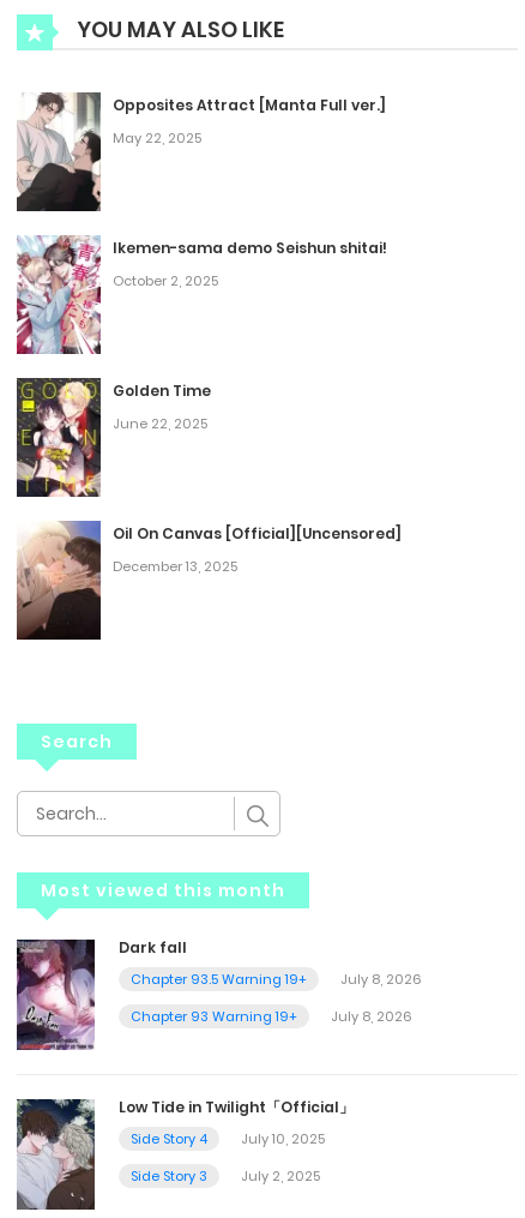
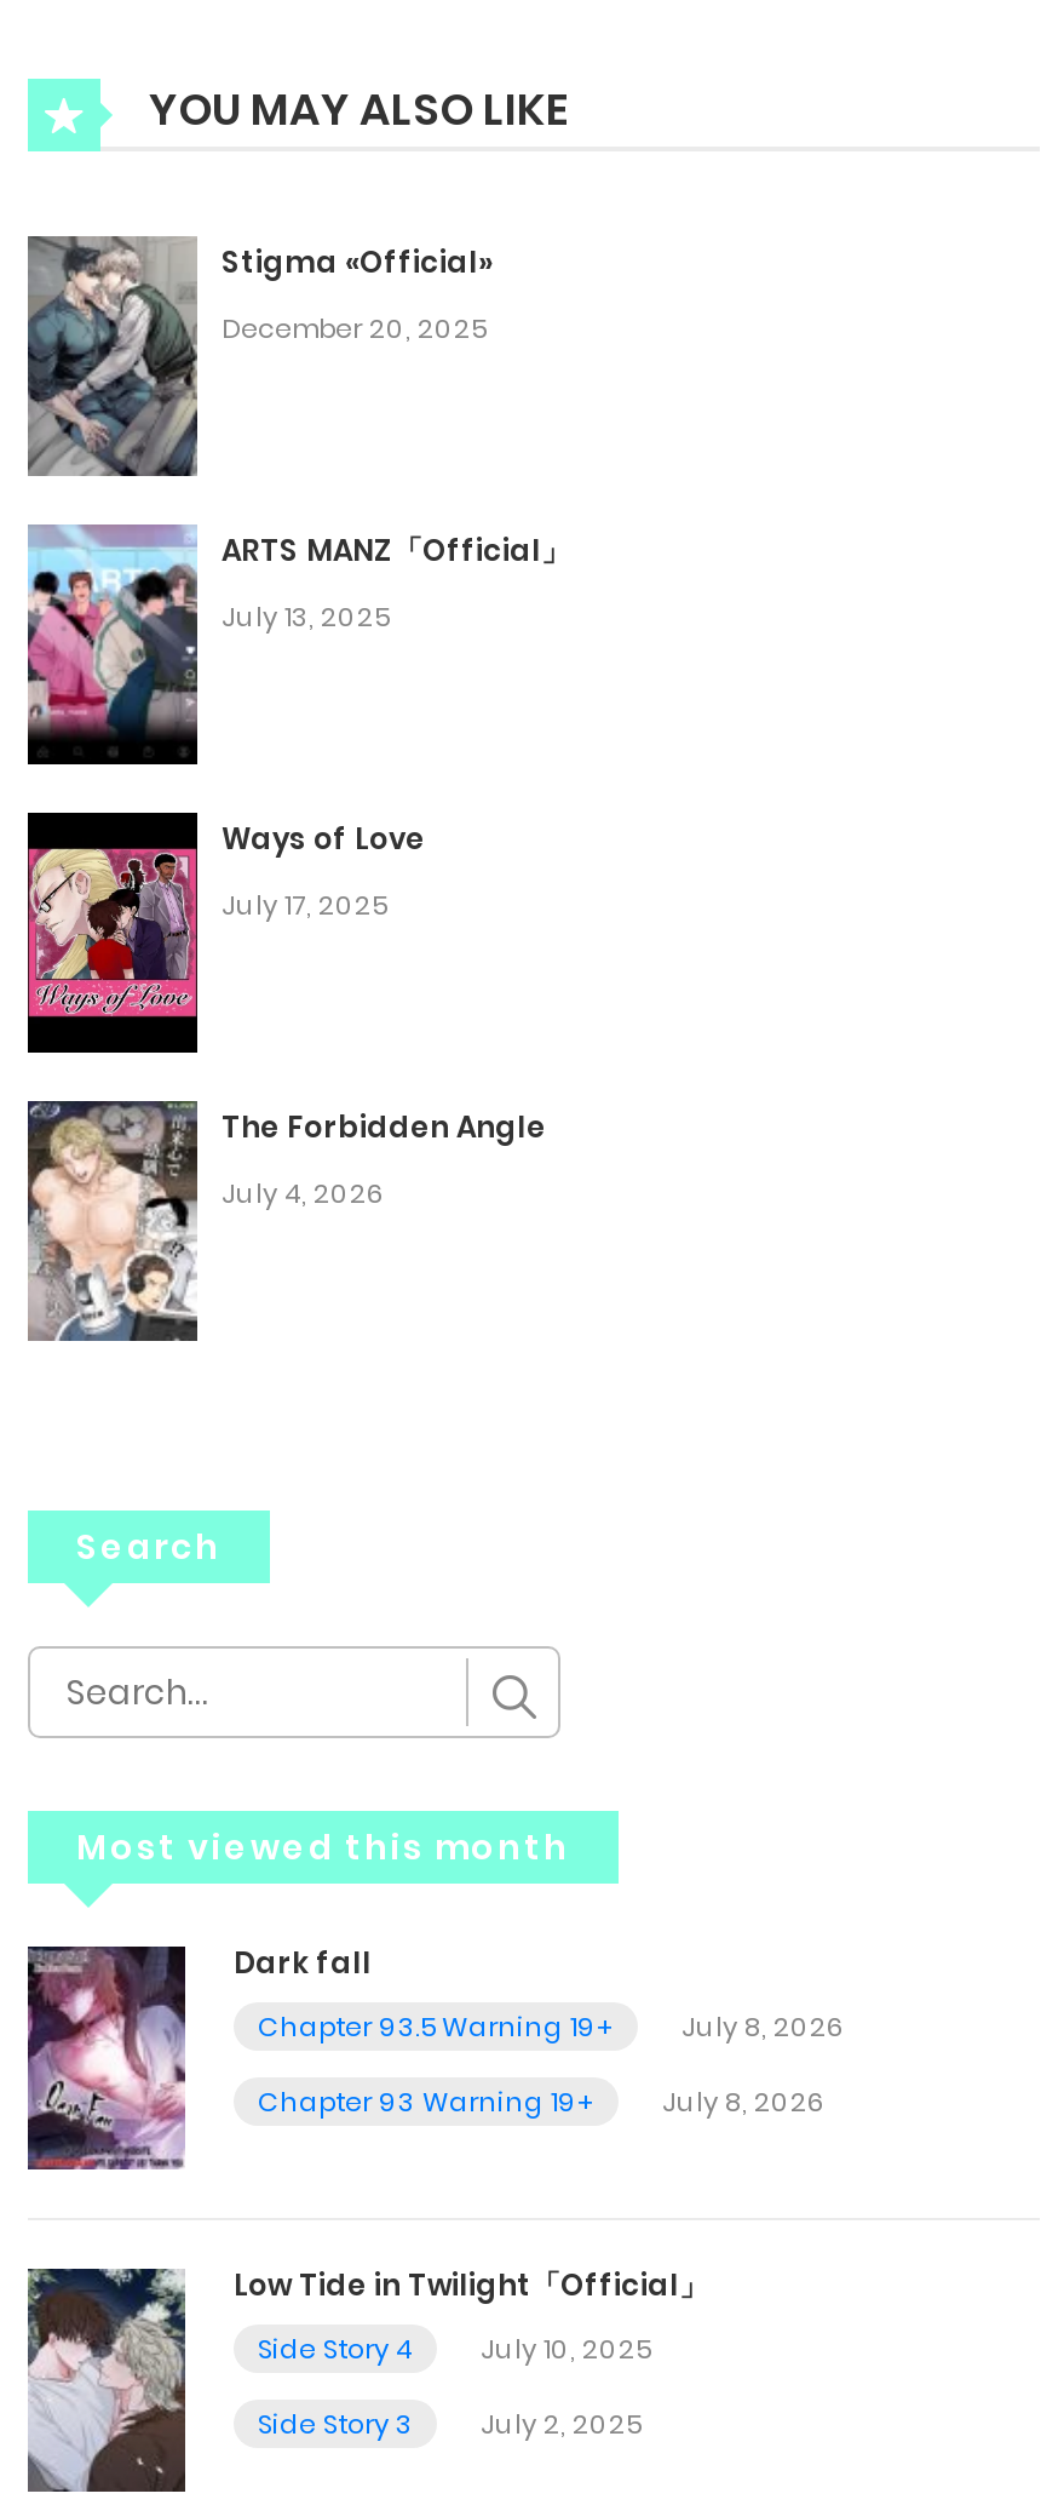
- [image]
- Opposites Attract [Manta Full ver.]
+ [image]
+ Stigma «Official»

- May 22, 2025
+ December 20, 2025

- [image]
- Ikemen-sama demo Seishun shitai!
+ [image]
+ ARTS MANZ「Official」

- October 2, 2025
+ July 13, 2025

- [image]
- Golden Time
+ [image]
+ Ways of Love

- June 22, 2025
+ July 17, 2025

- [image]
- Oil On Canvas [Official][Uncensored]
+ [image]
+ The Forbidden Angle

- December 13, 2025
+ July 4, 2026
